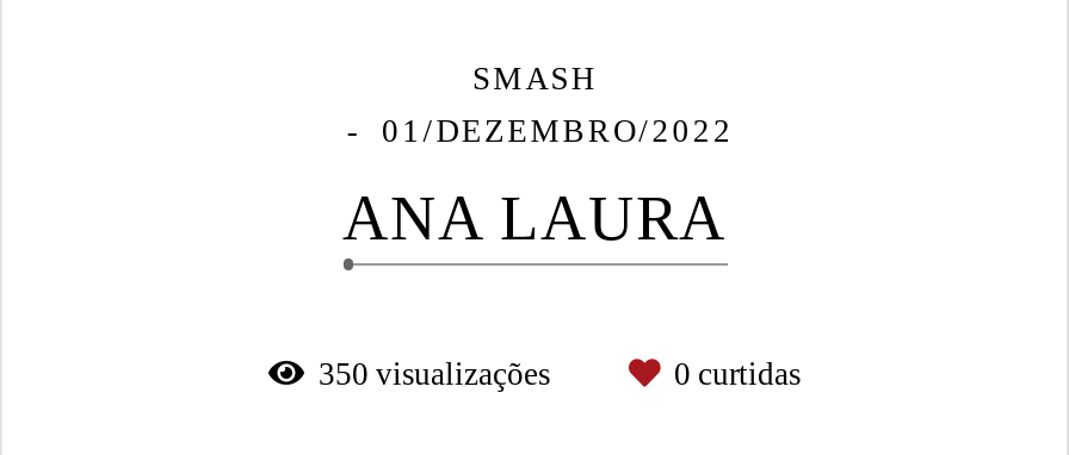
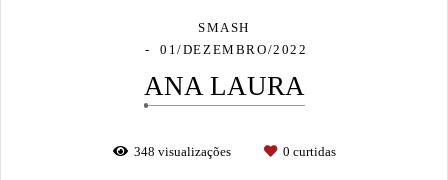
- 350 visualizações
+ 348 visualizações
